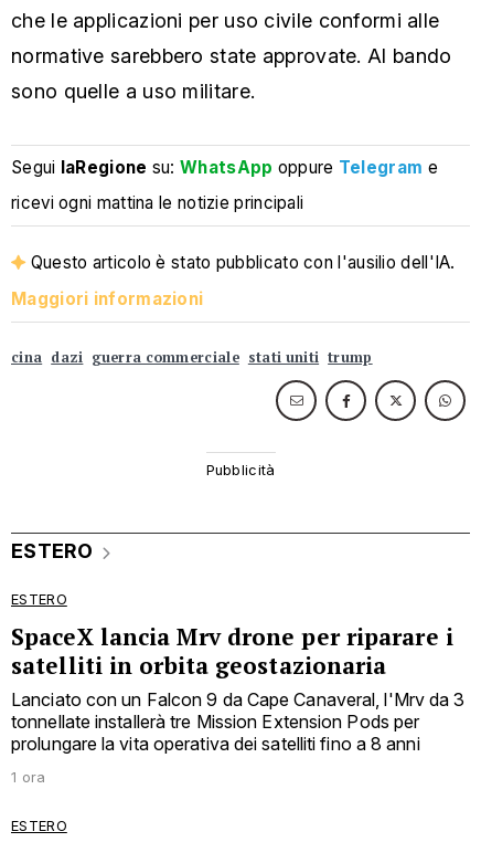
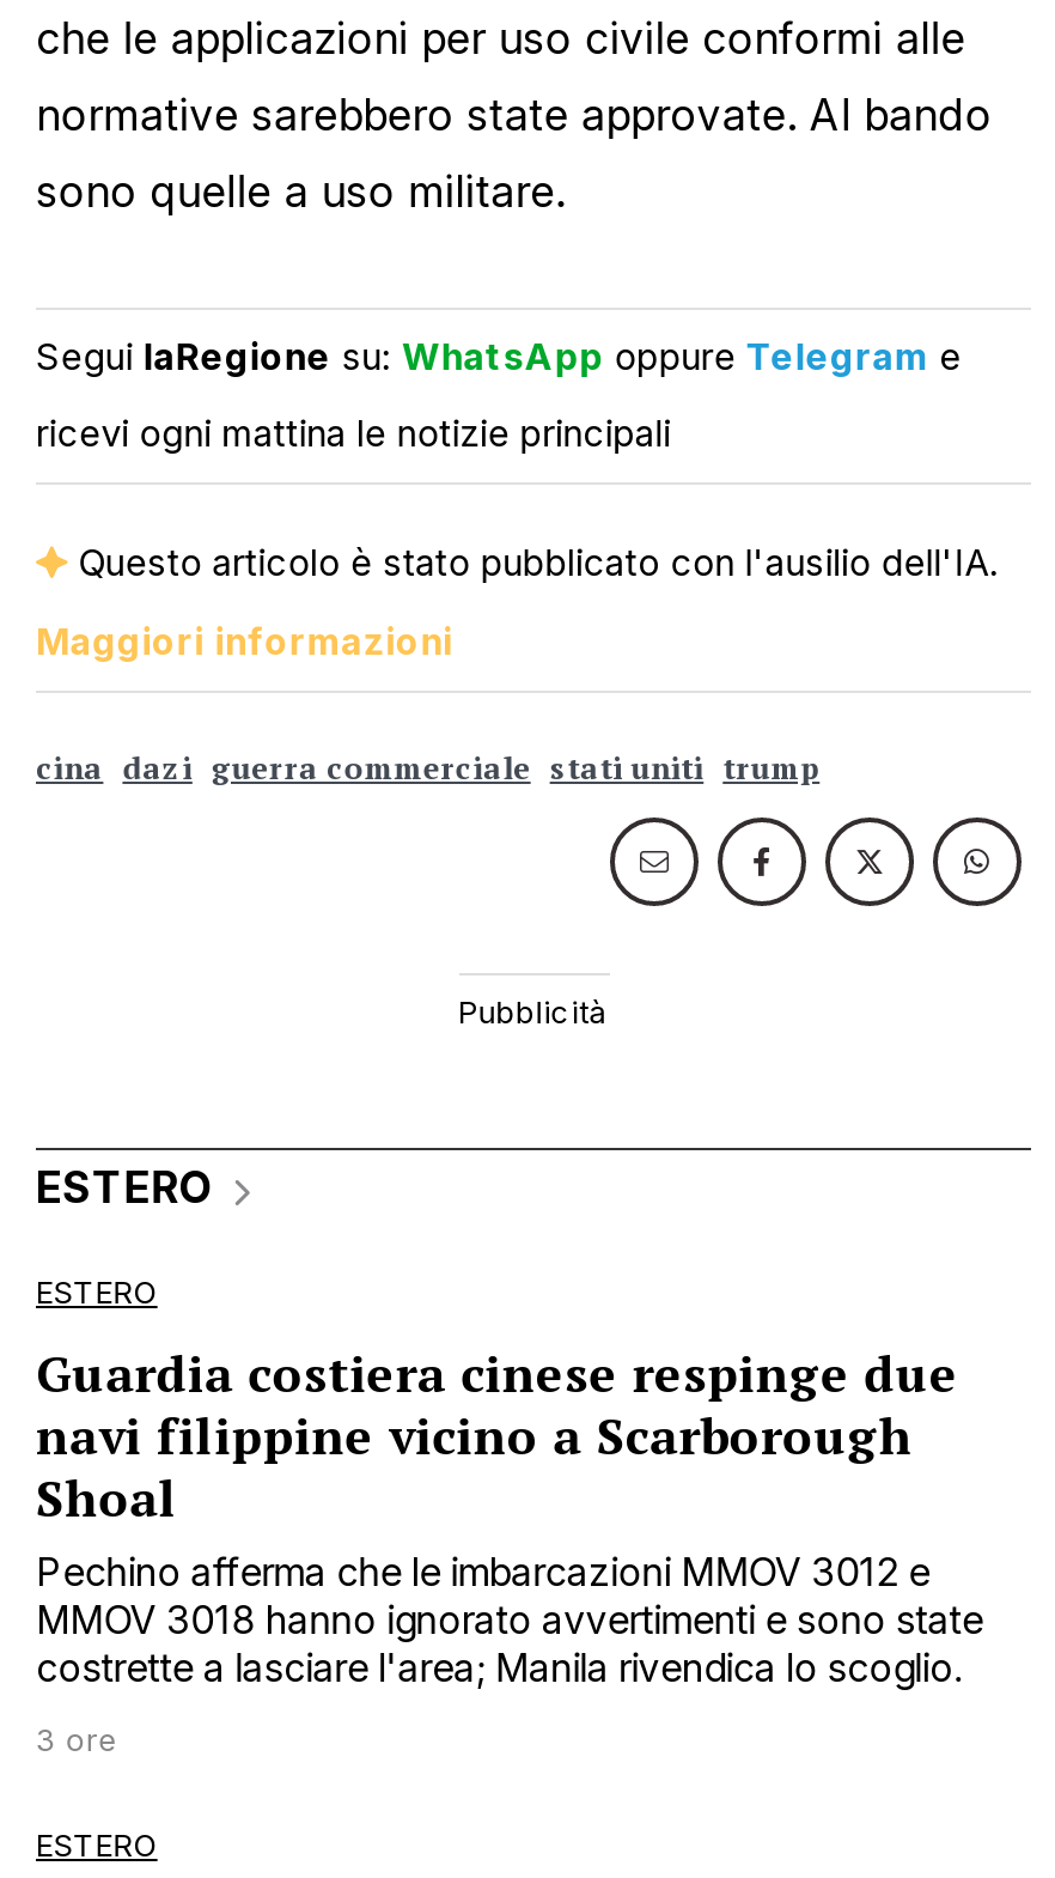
- SpaceX lancia Mrv drone per riparare i
- satelliti in orbita geostazionaria
- Lanciato con un Falcon 9 da Cape Canaveral, l'Mrv da 3
- tonnellate installerà tre Mission Extension Pods per
- prolungare la vita operativa dei satelliti fino a 8 anni
+ Guardia costiera cinese respinge due
+ navi filippine vicino a Scarborough
+ Shoal
+ Pechino afferma che le imbarcazioni MMOV 3012 e
+ MMOV 3018 hanno ignorato avvertimenti e sono state
+ costrette a lasciare l'area; Manila rivendica lo scoglio.

- 1 ora
+ 3 ore
